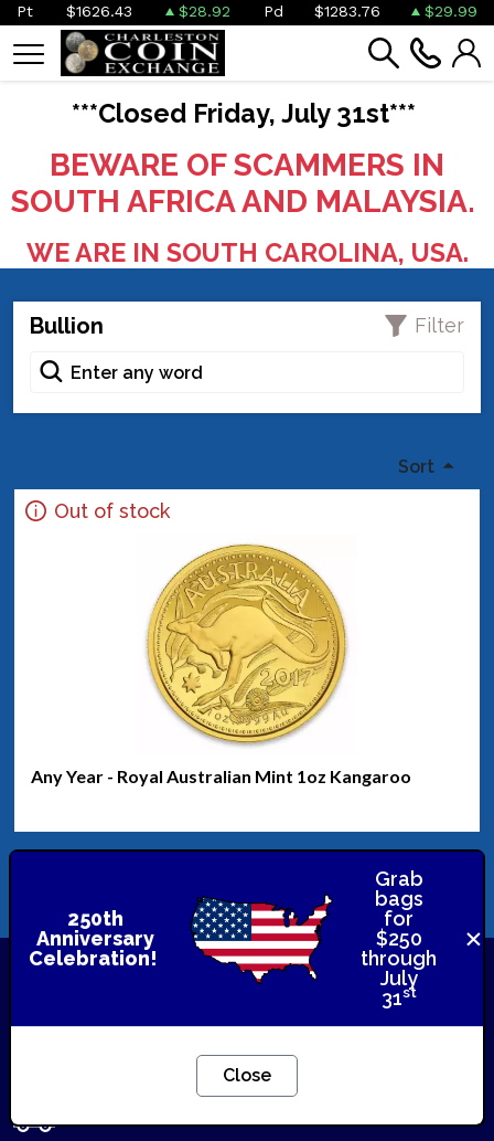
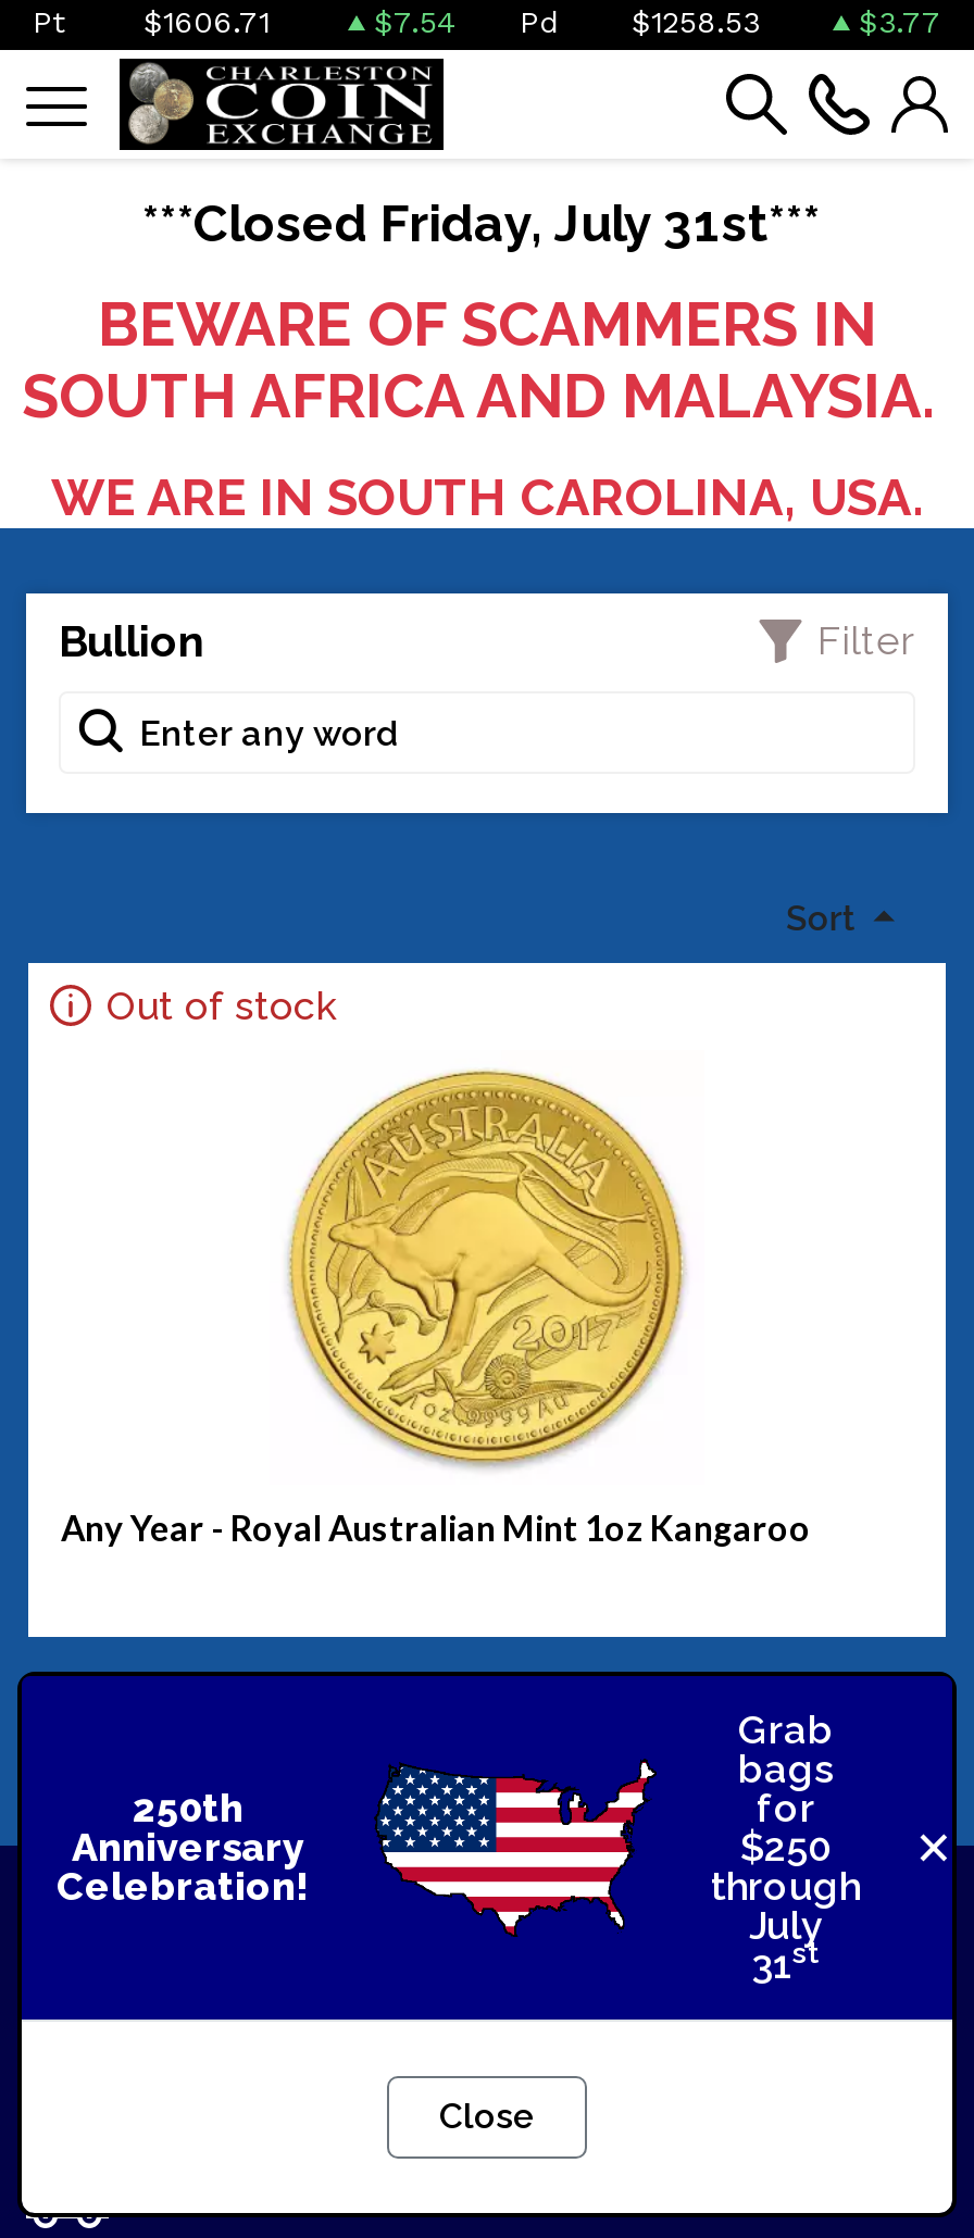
- $1626.43
+ $1606.71

- $28.92
+ $7.54

- $1283.76
+ $1258.53

- $29.99
+ $3.77
